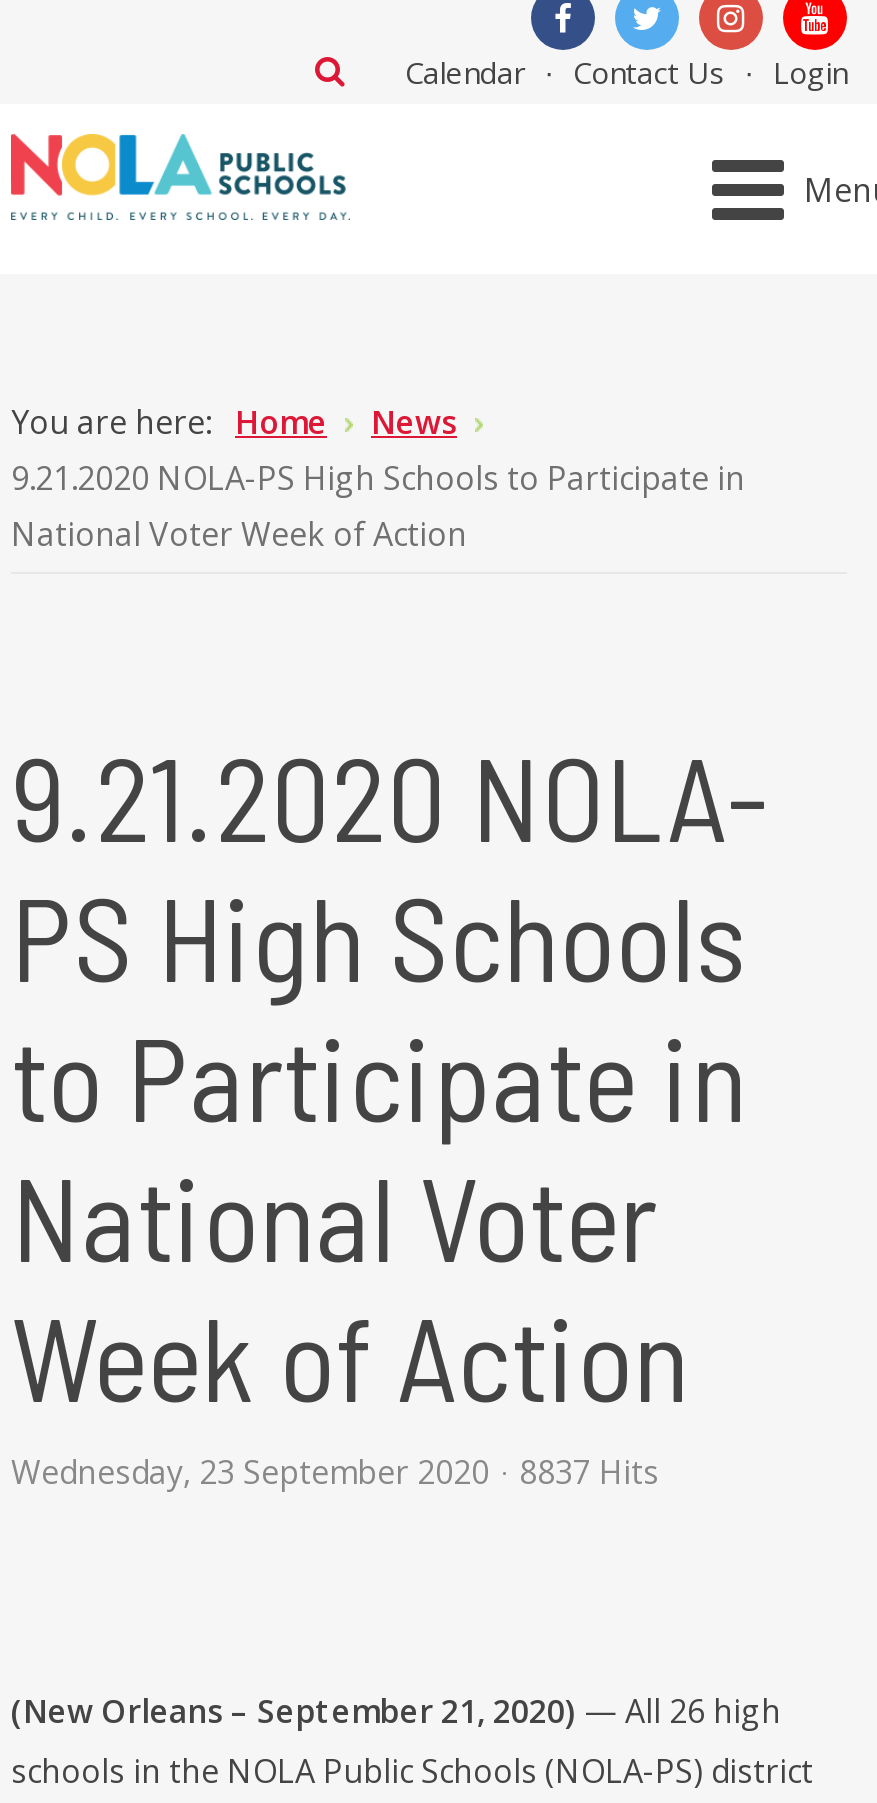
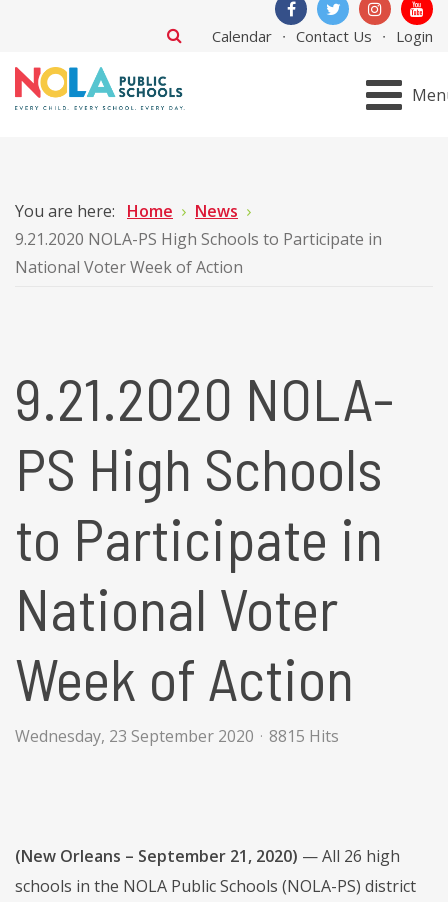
- Wednesday, 23 September 2020 8837 Hits
+ Wednesday, 23 September 2020 8815 Hits
